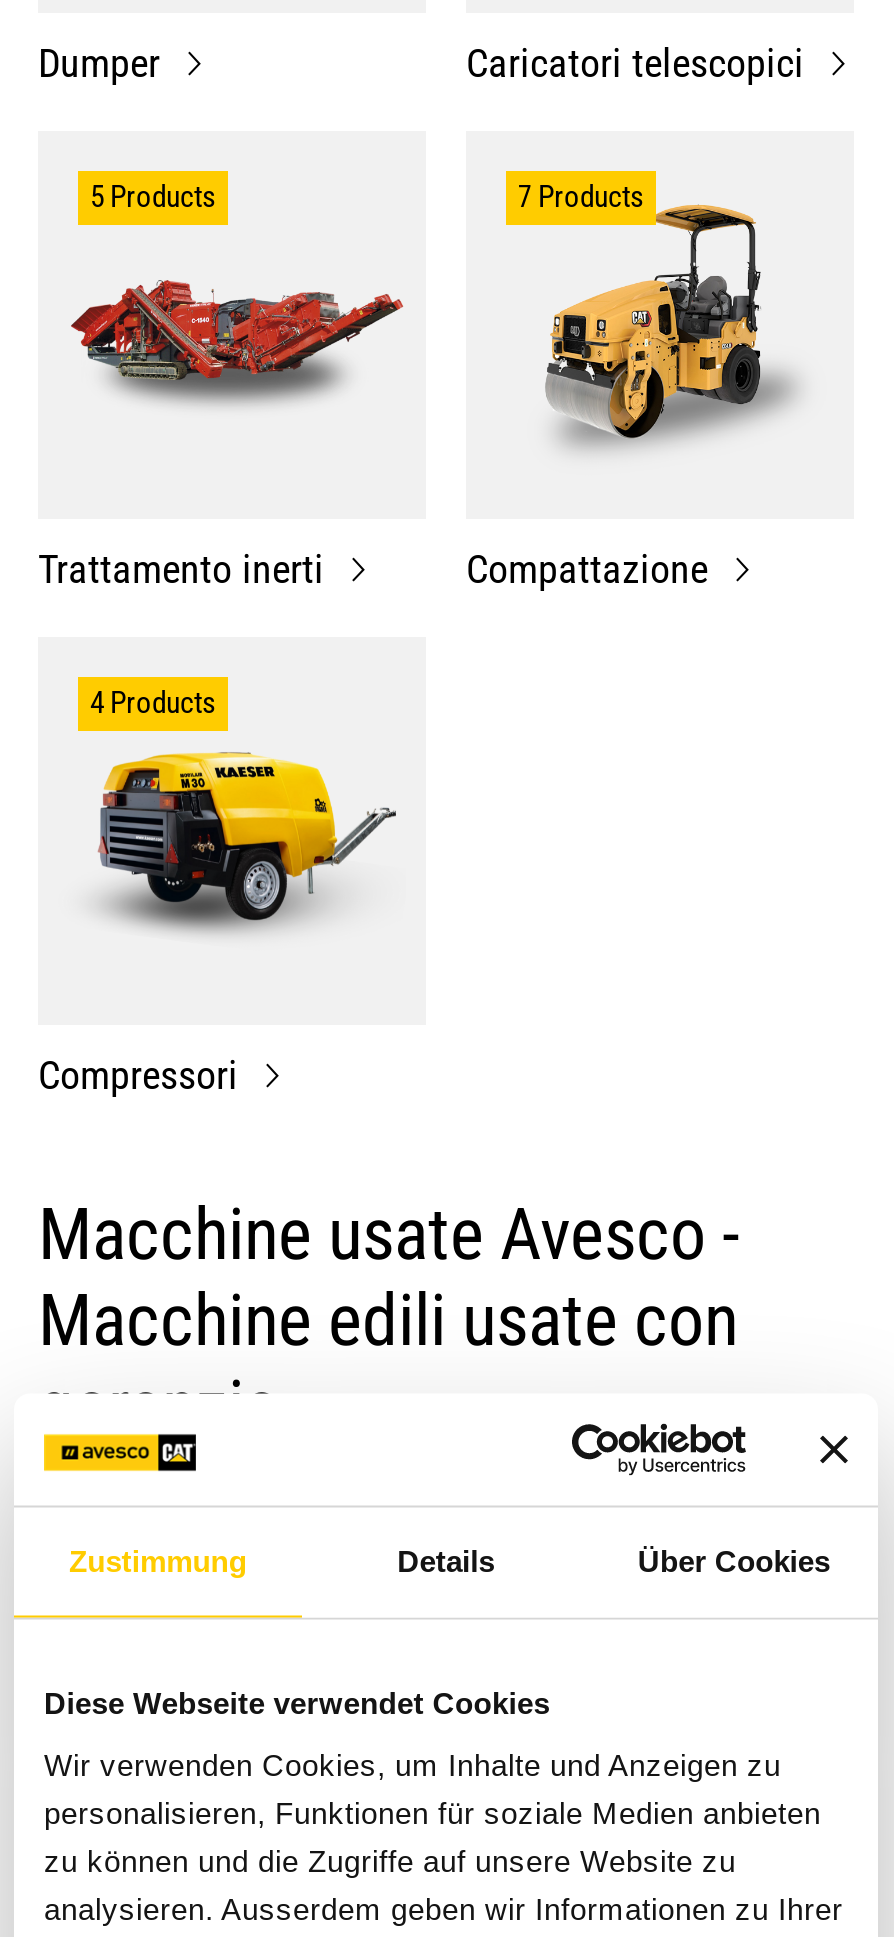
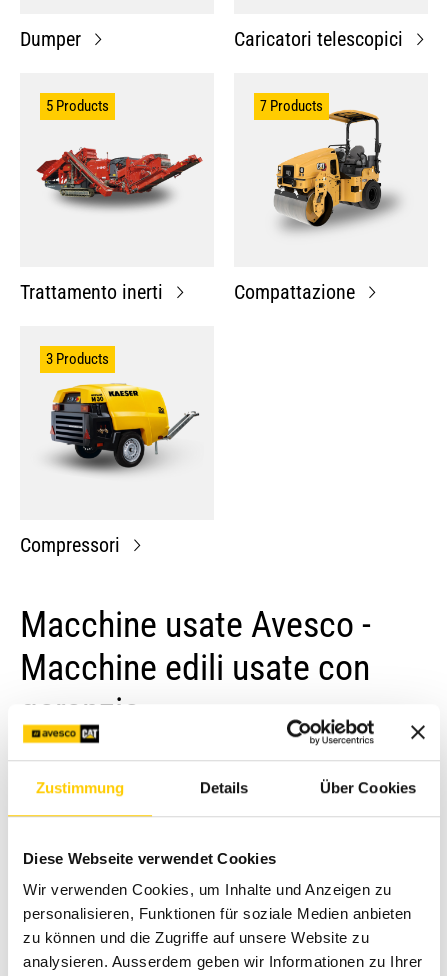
- 4 Products
+ 3 Products
